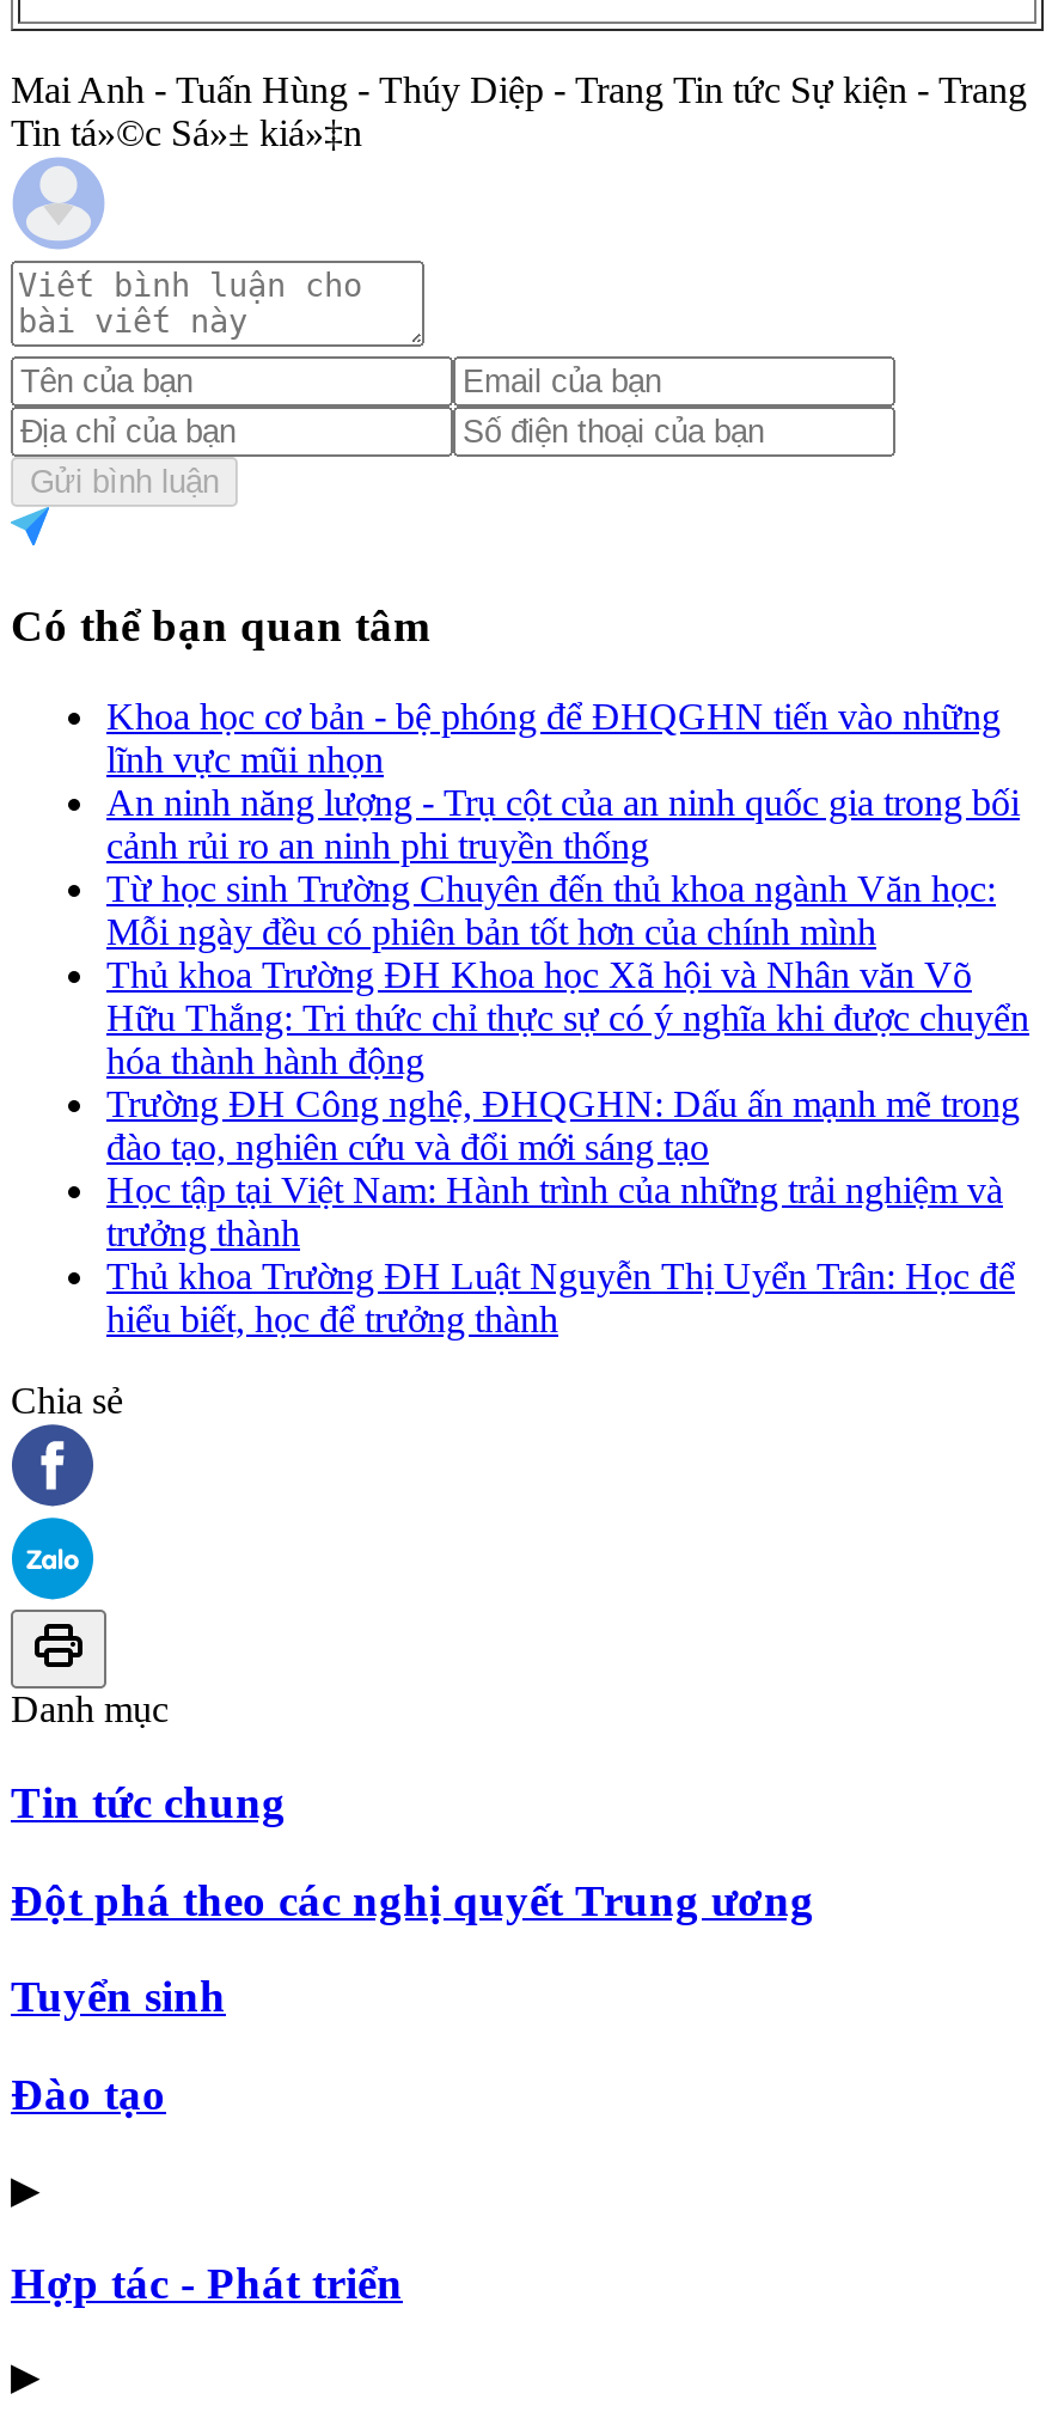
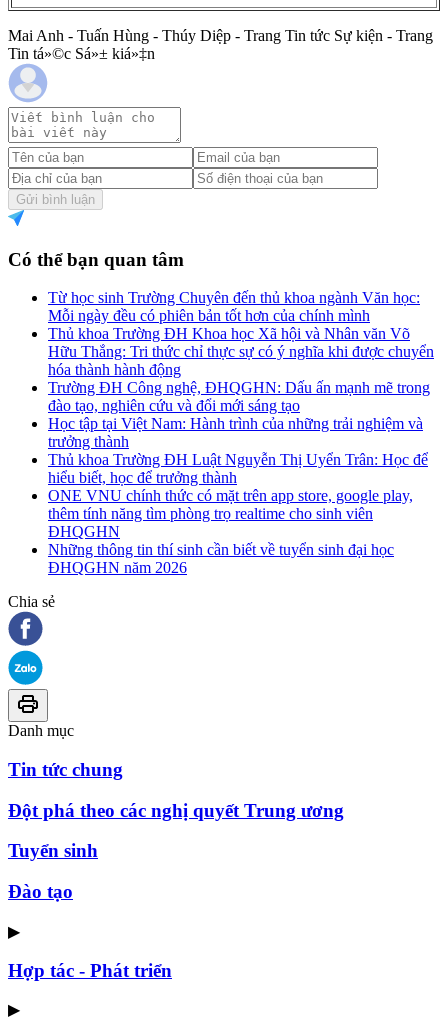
- Khoa học cơ bản - bệ phóng để ĐHQGHN tiến vào những
- lĩnh vực mũi nhọn
- An ninh năng lượng - Trụ cột của an ninh quốc gia trong bối
- cảnh rủi ro an ninh phi truyền thống

moved up: Từ học sinh Trường Chuyên đến thủ khoa ngành Văn học: | Mỗi ngày đều có phiên bản tốt hơn của chính mình | Thủ khoa Trường ĐH Khoa học Xã hội và Nhân văn Võ | ... | Thủ khoa Trường ĐH Luật Nguyễn Thị Uyển Trân: Học để | hiểu biết, học để trưởng thành

+ ONE VNU chính thức có mặt trên app store, google play,
+ thêm tính năng tìm phòng trọ realtime cho sinh viên
+ ĐHQGHN
+ Những thông tin thí sinh cần biết về tuyển sinh đại học
+ ĐHQGHN năm 2026
